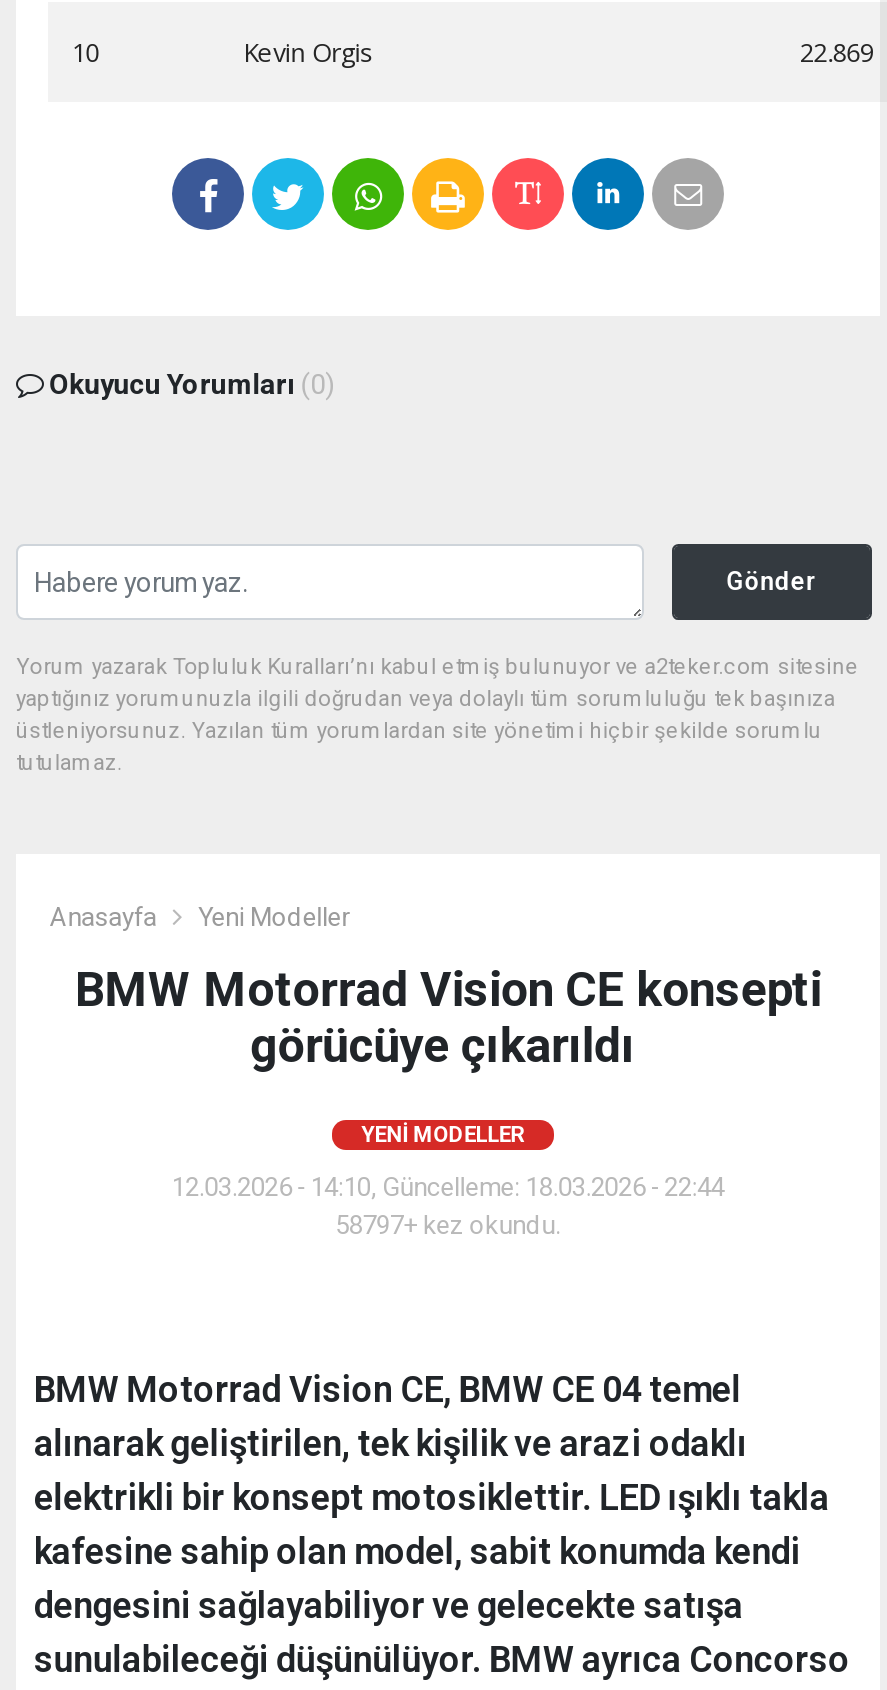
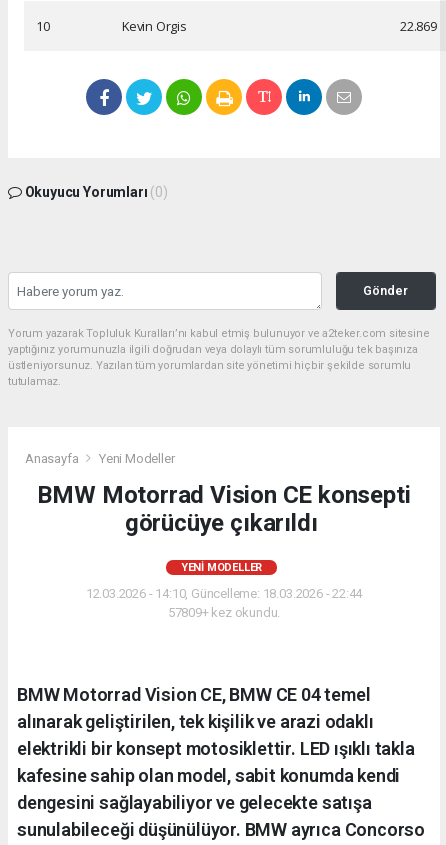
- 58797+ kez okundu.
+ 57809+ kez okundu.
